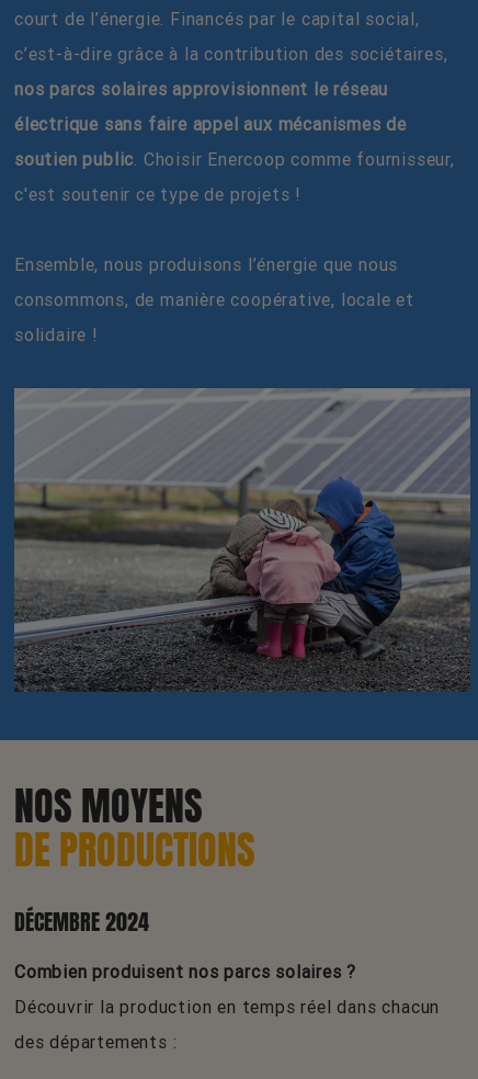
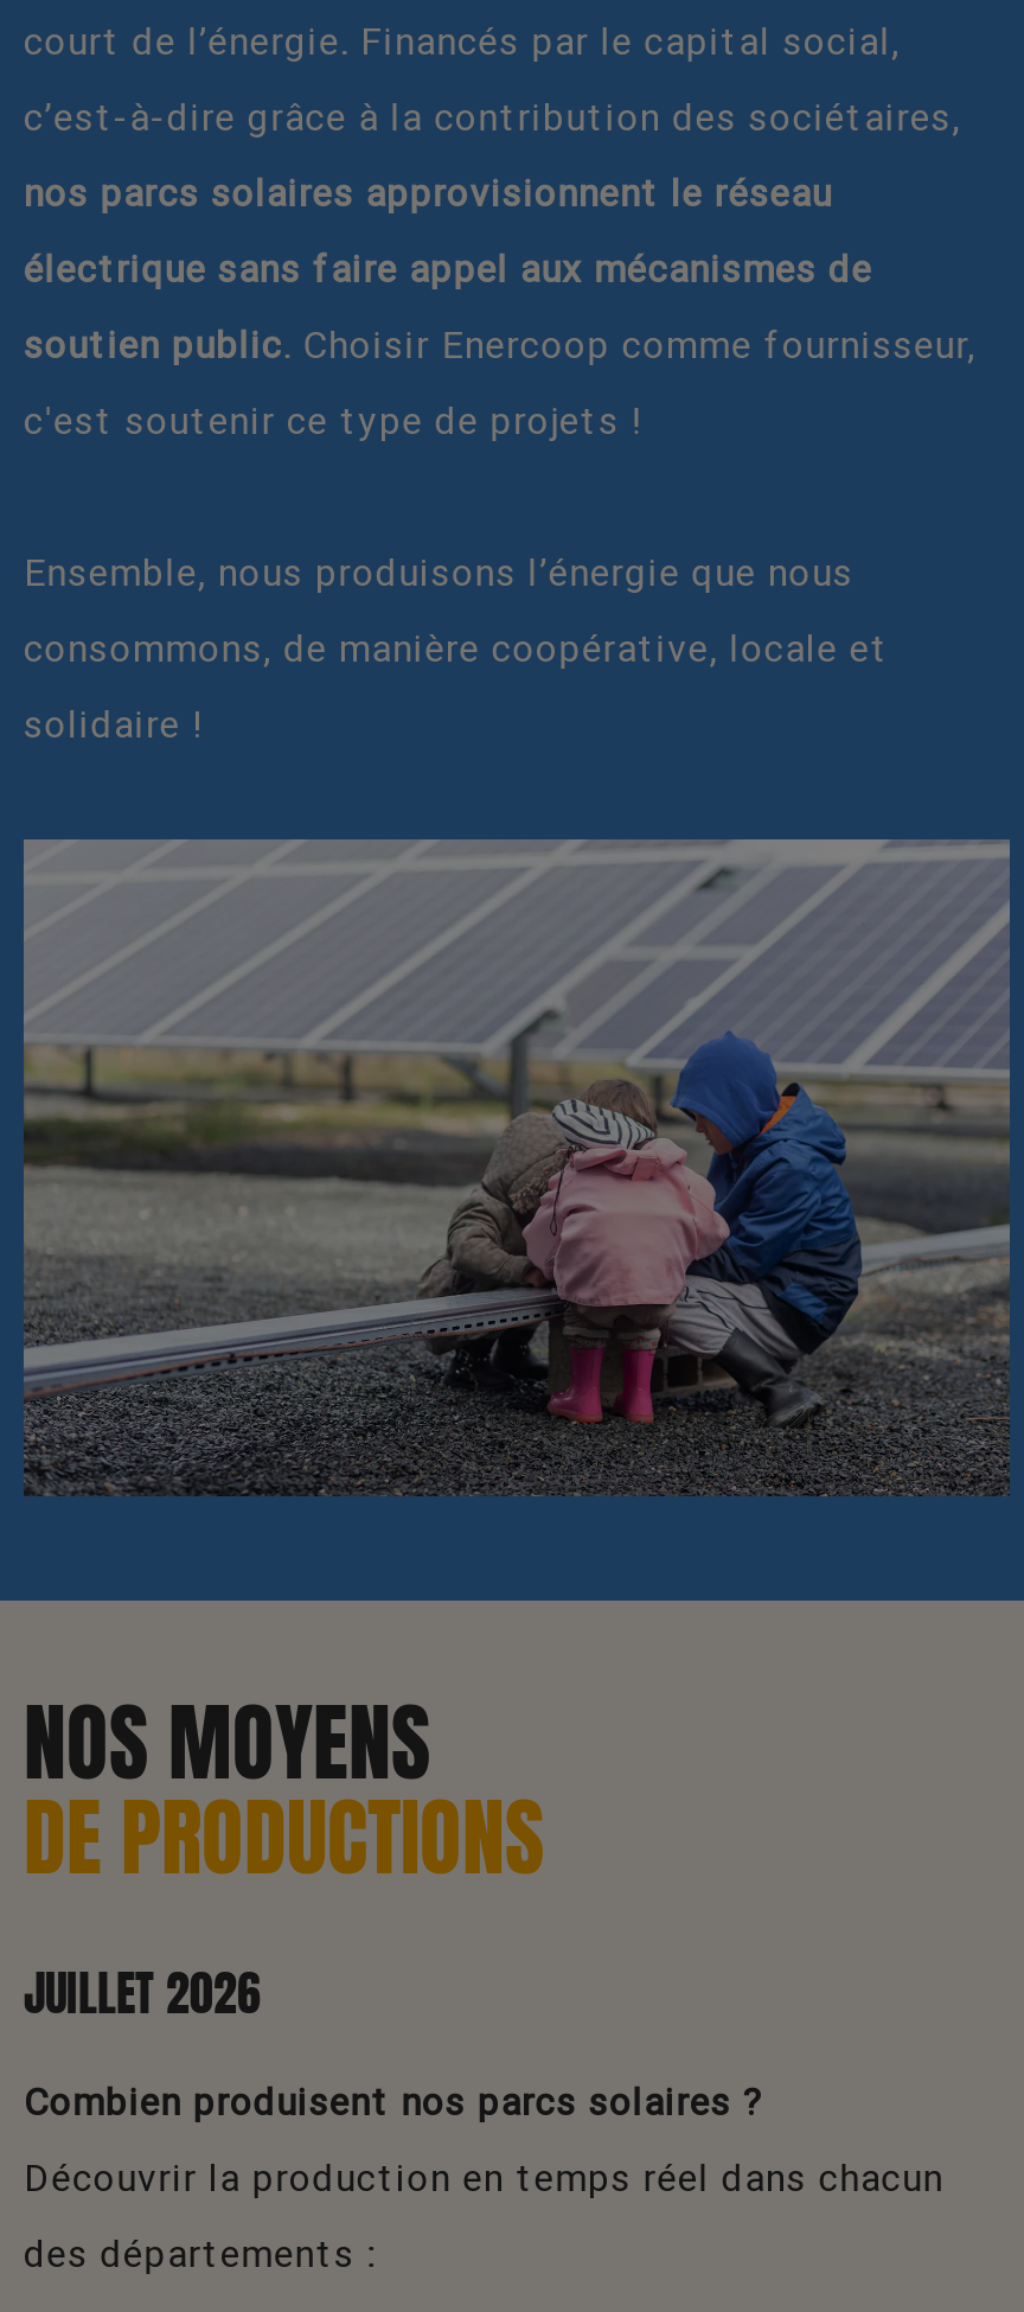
- DÉCEMBRE 2024
+ JUILLET 2026
